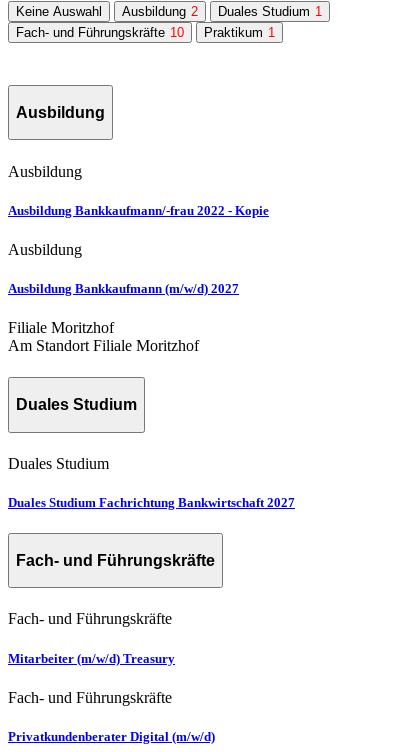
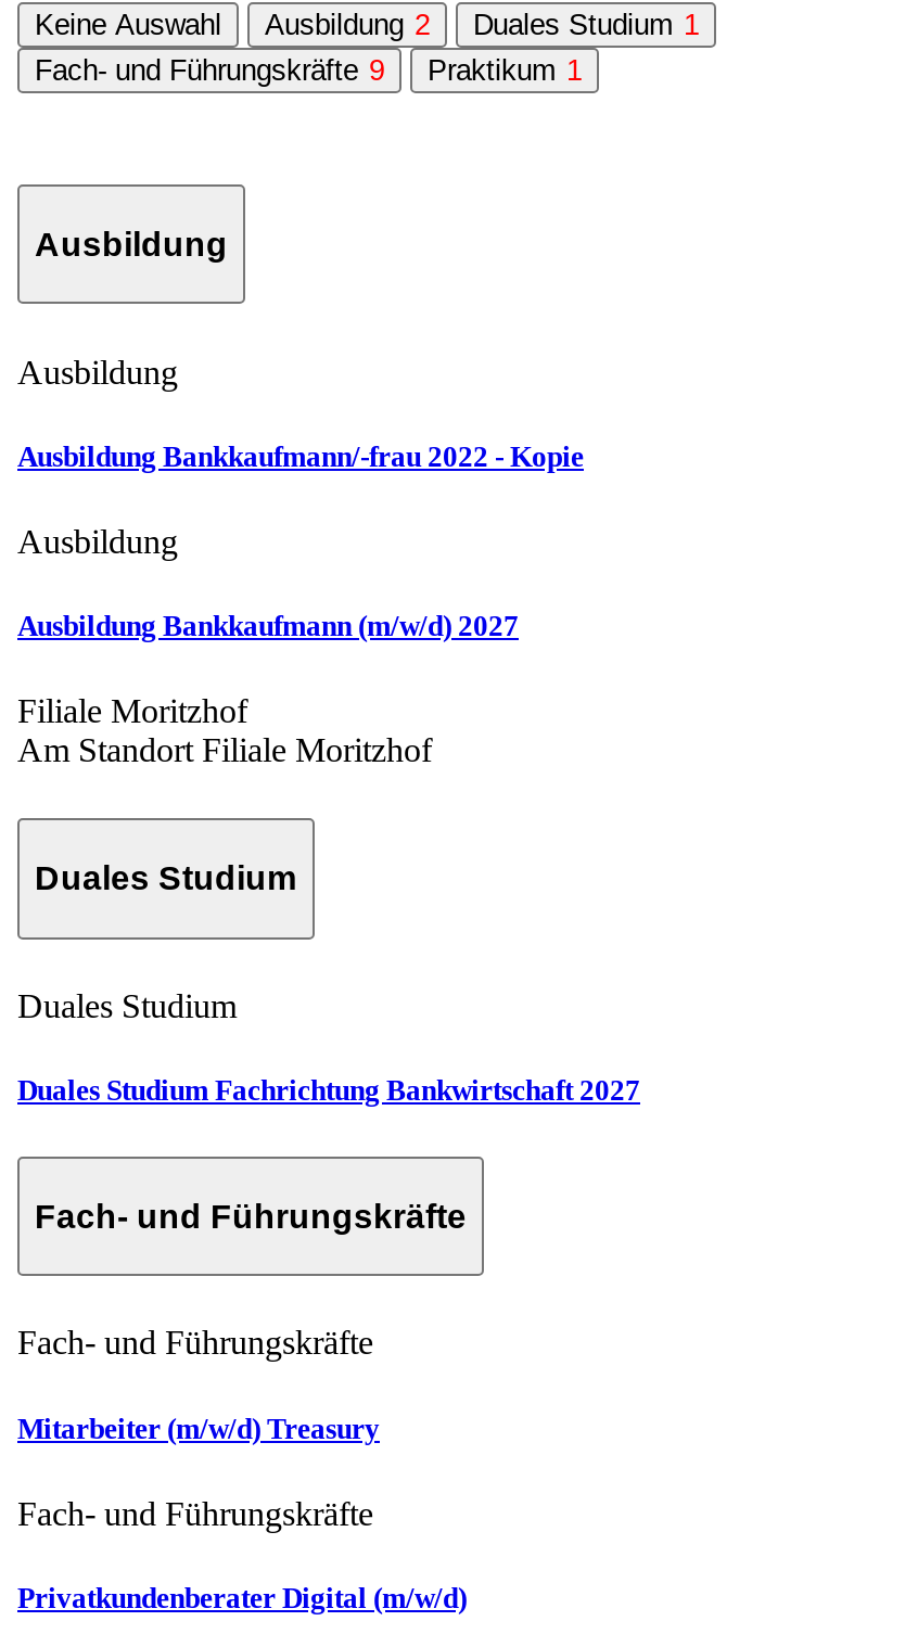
- Fach- und Führungskräfte 10
+ Fach- und Führungskräfte 9
